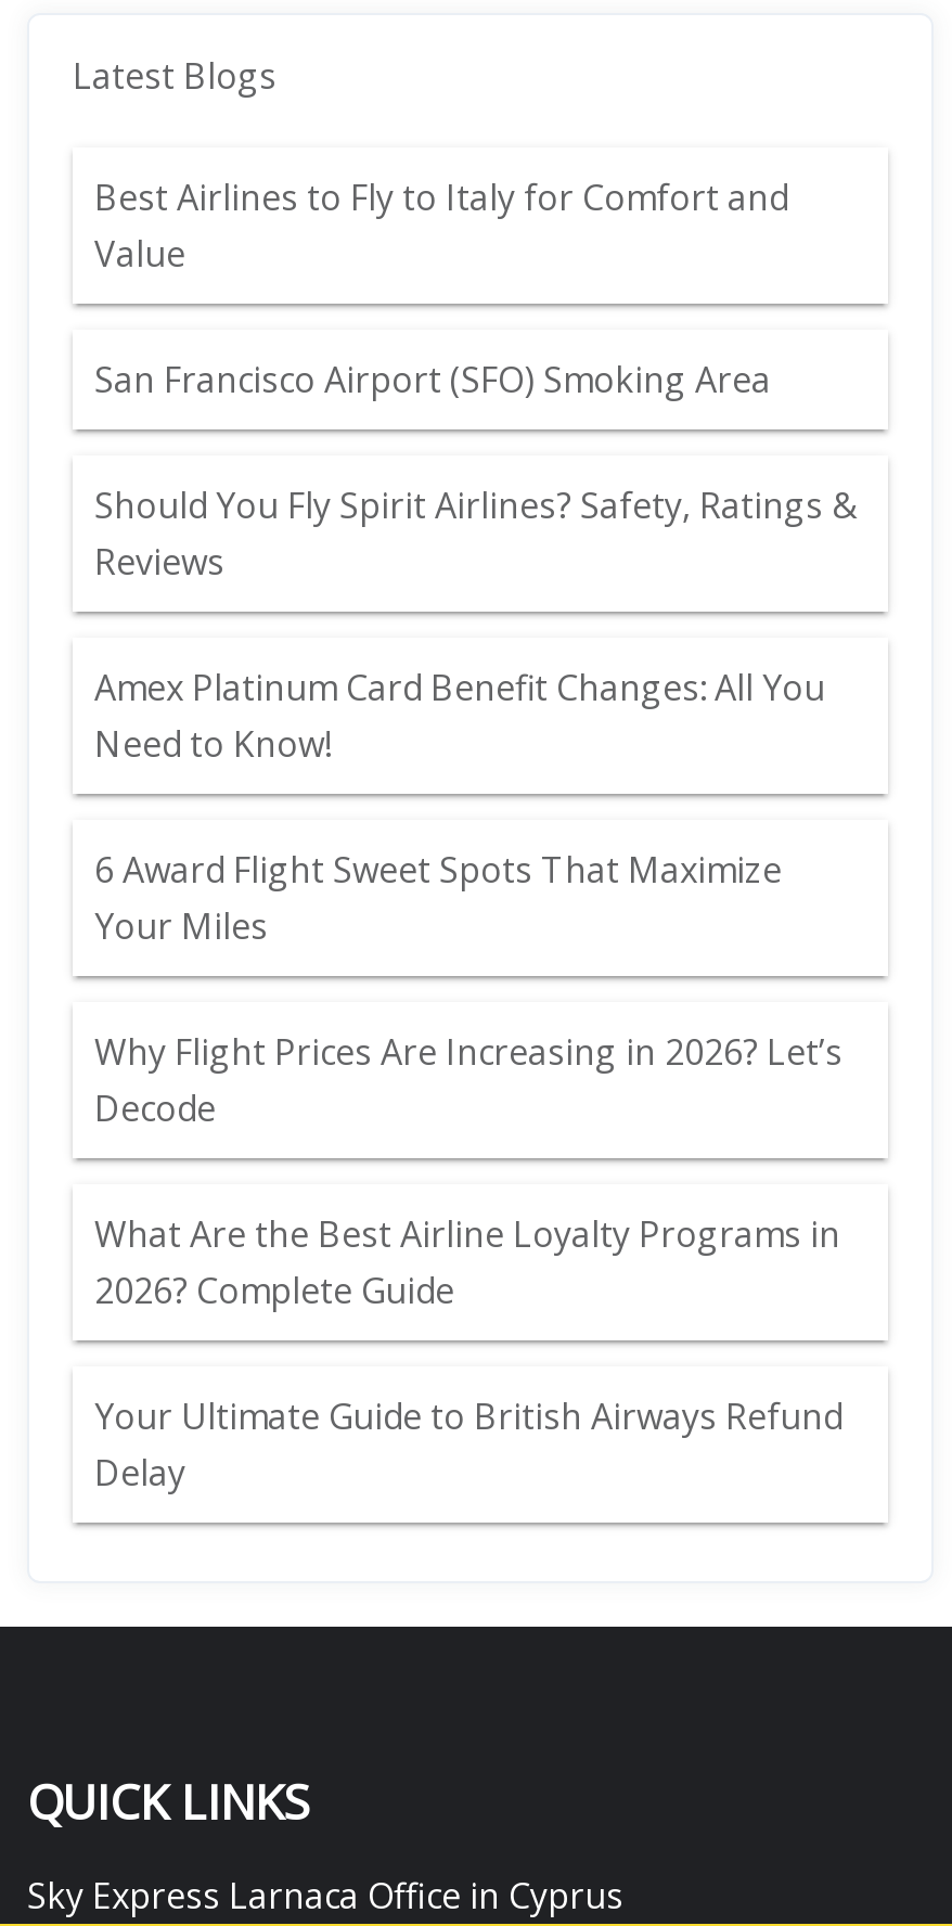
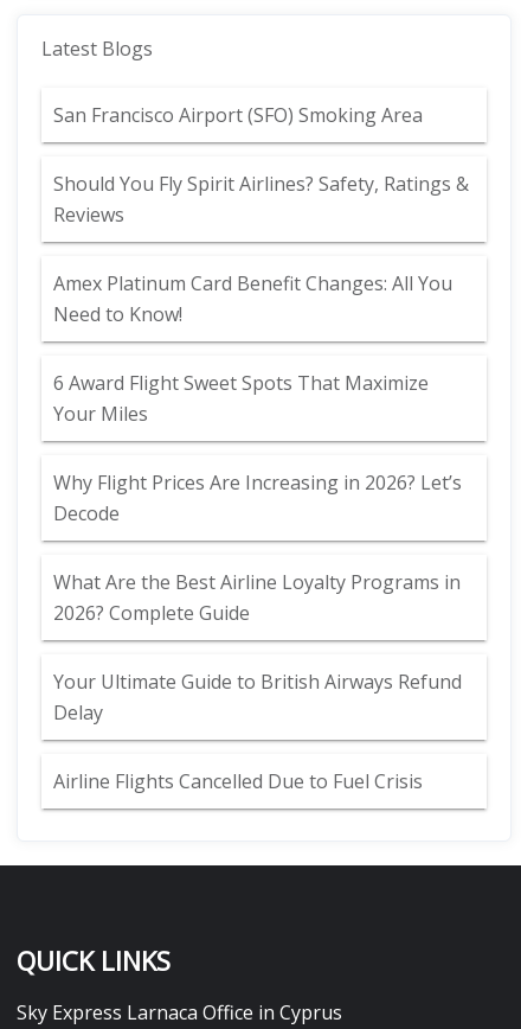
- Best Airlines to Fly to Italy for Comfort and
- Value

moved up: San Francisco Airport (SFO) Smoking Area | Should You Fly Spirit Airlines? Safety, Ratings & | Reviews | ... | Your Ultimate Guide to British Airways Refund | Delay

+ Airline Flights Cancelled Due to Fuel Crisis
